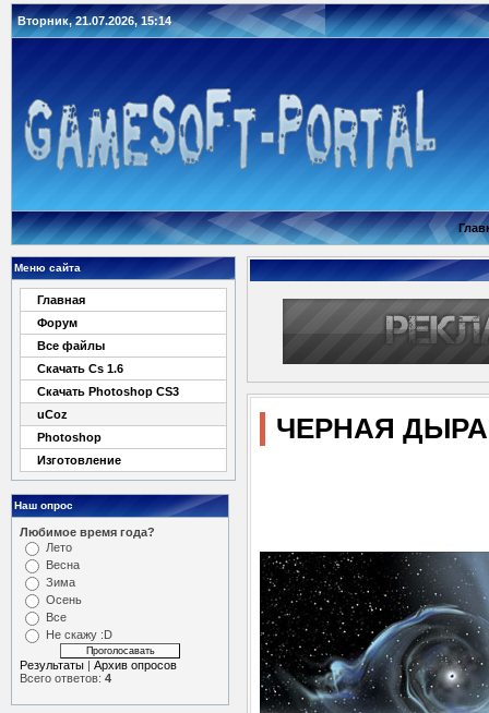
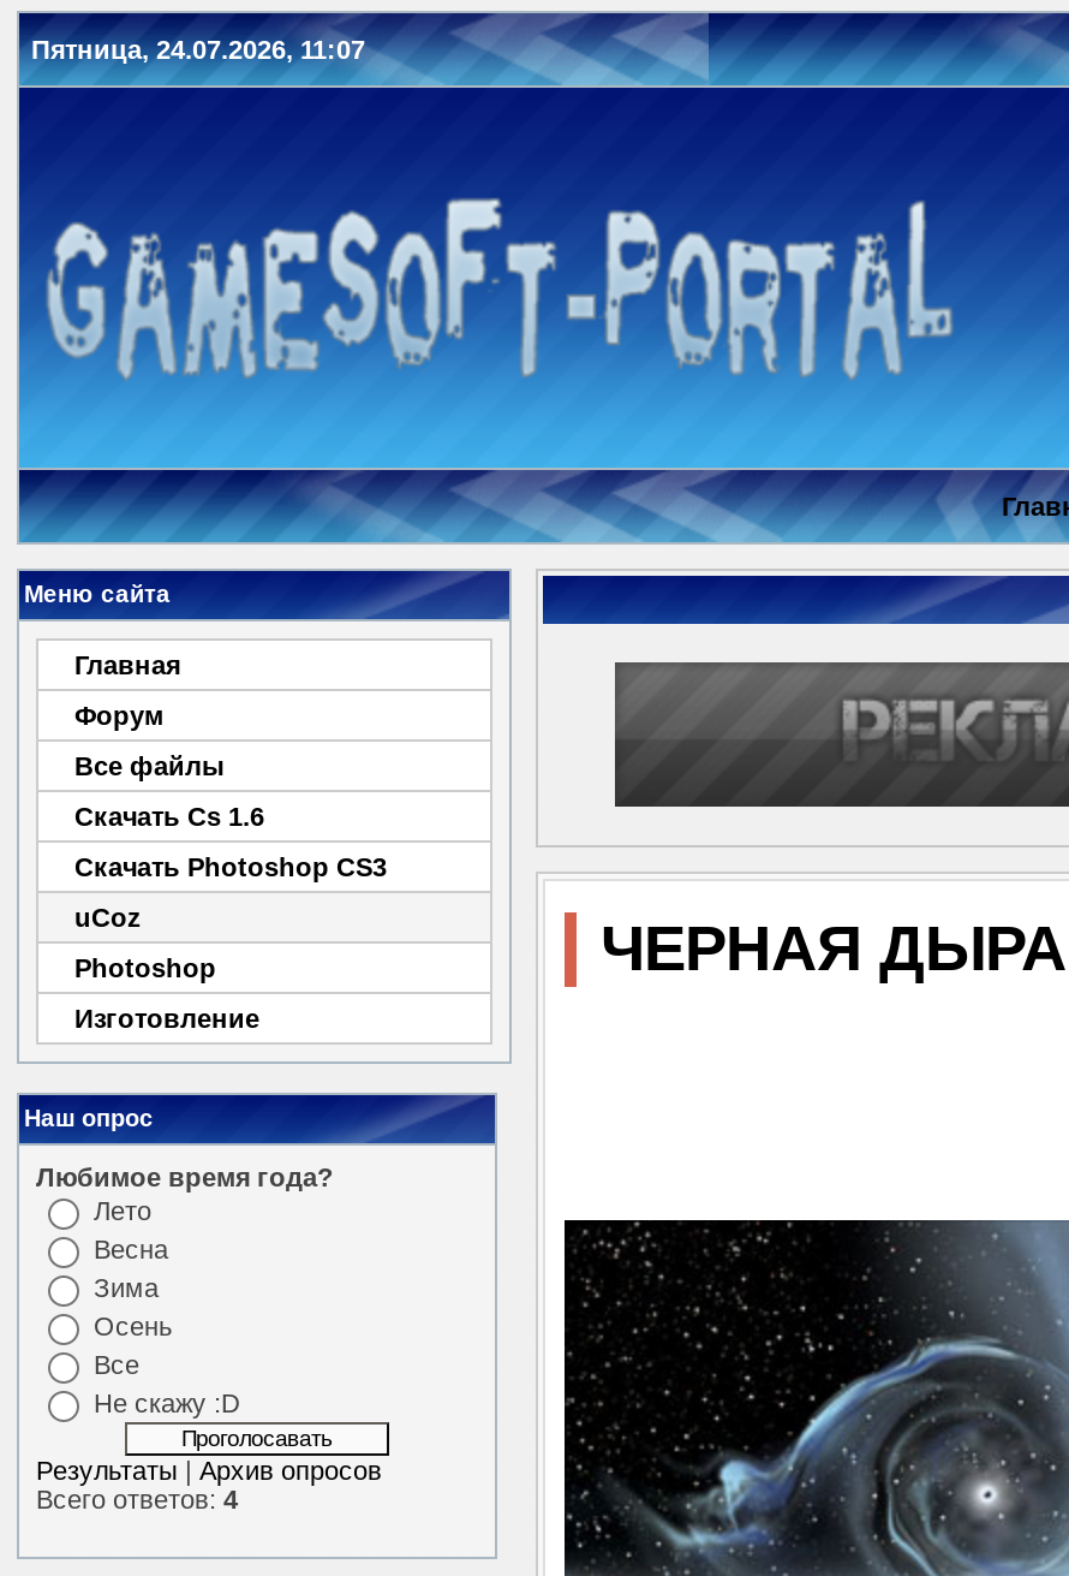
- Вторник, 21.07.2026, 15:14
+ Пятница, 24.07.2026, 11:07
